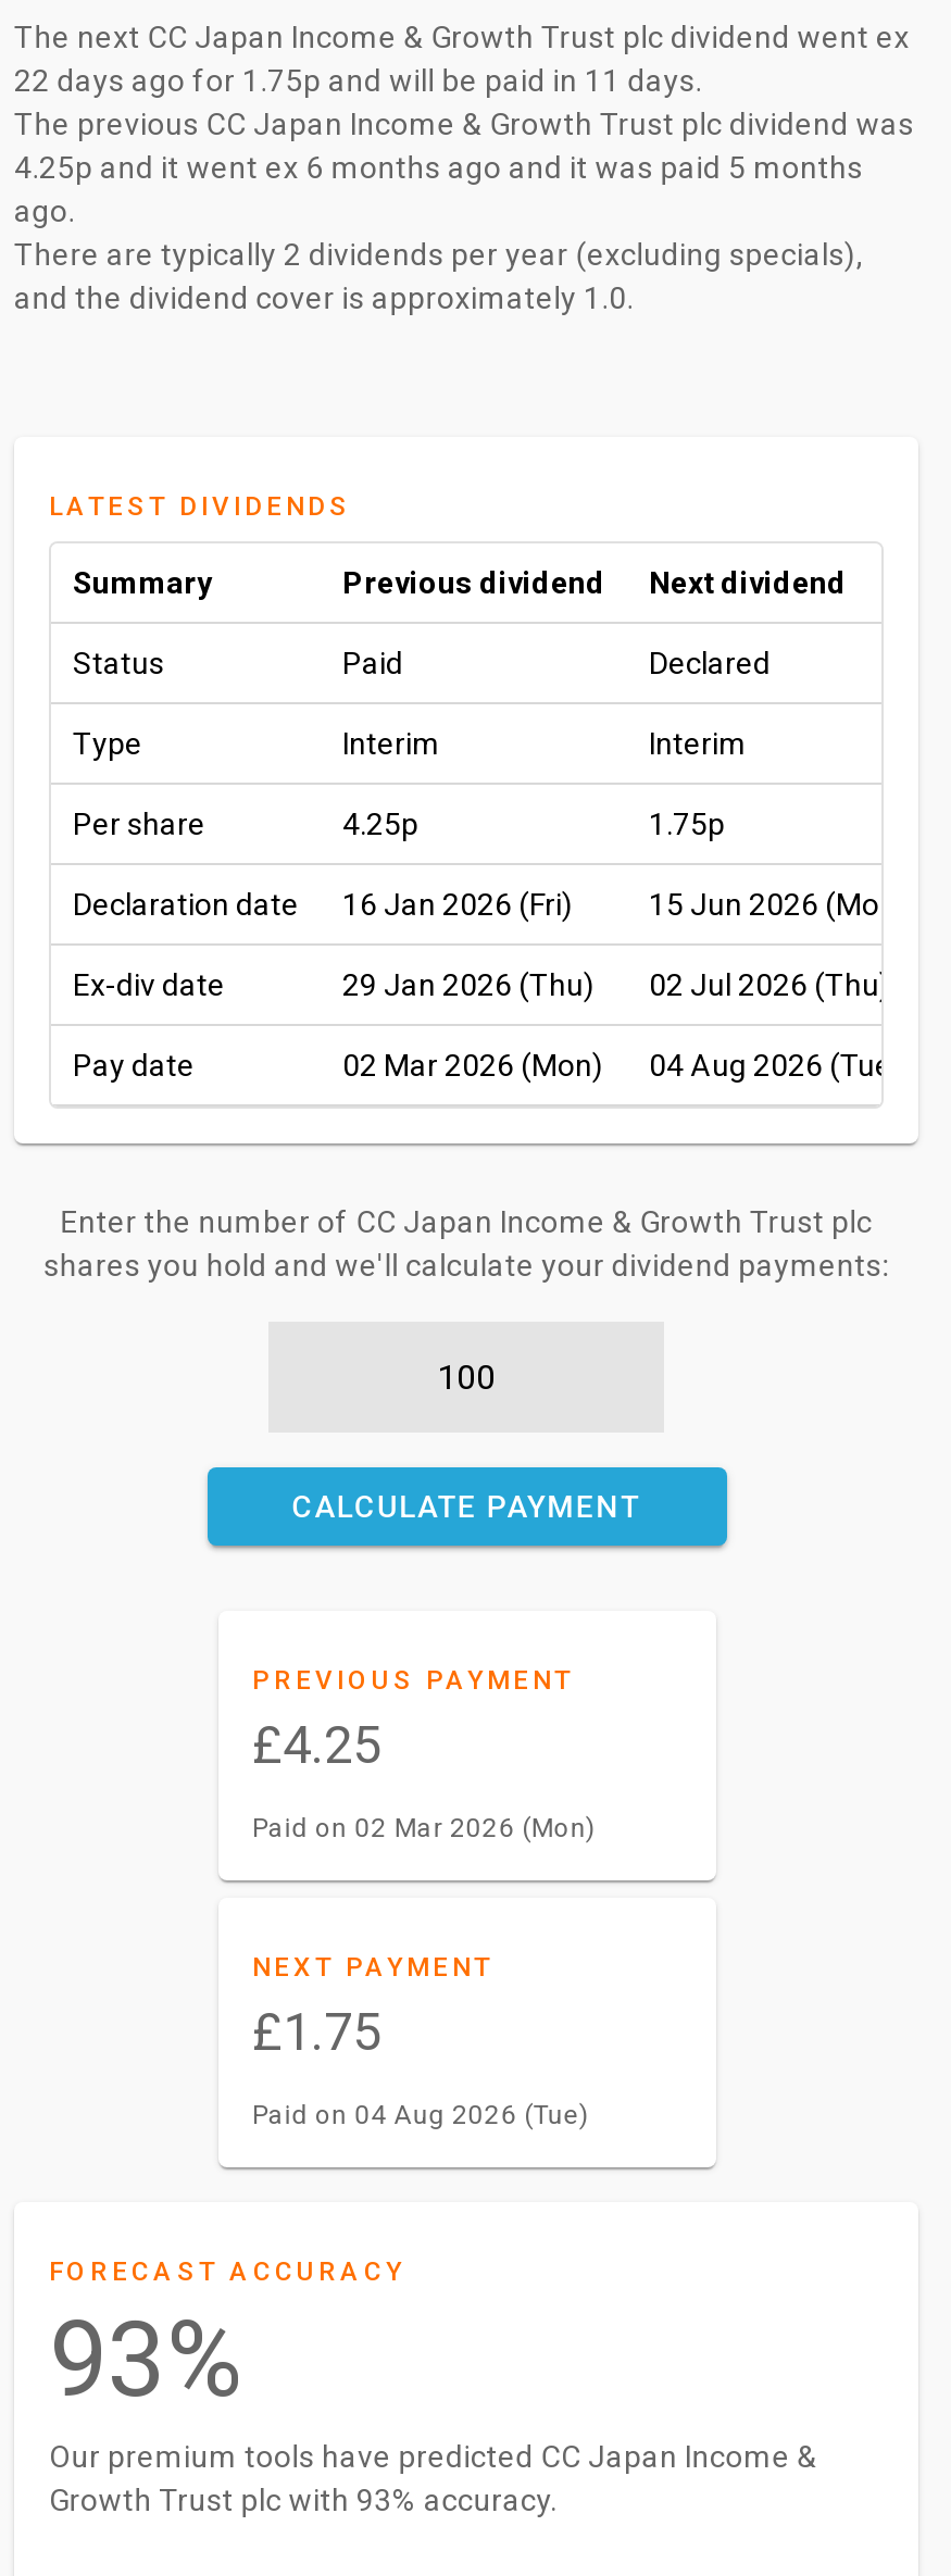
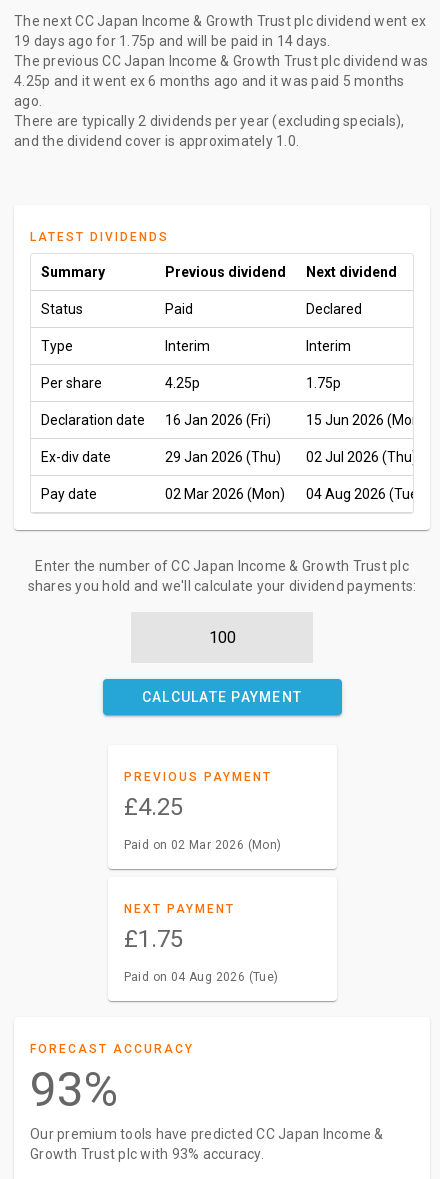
- 22 days ago for 1.75p and will be paid in 11 days.
+ 19 days ago for 1.75p and will be paid in 14 days.
